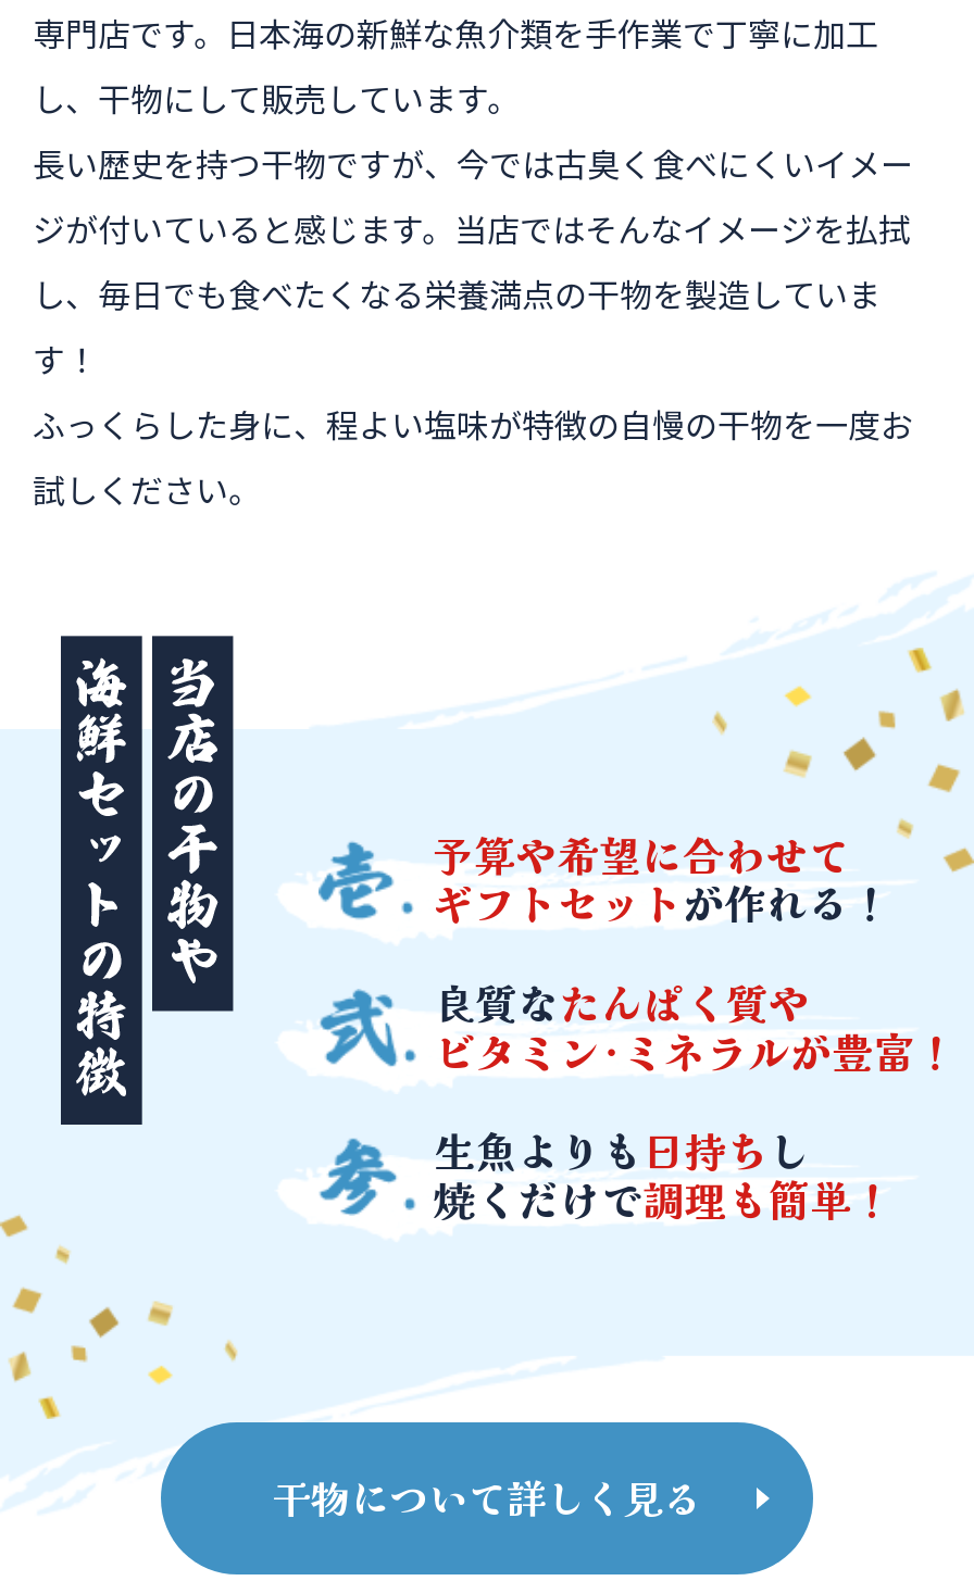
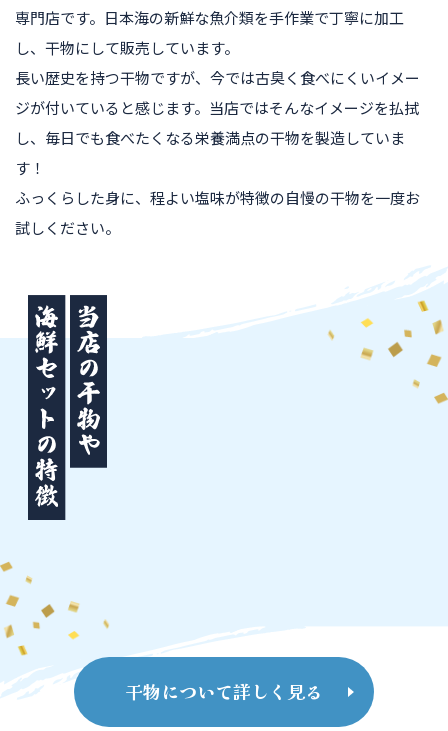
- [image]
- 予算や希望に合わせて
- ギフトセットが作れる！
- 良質なたんぱく質や
- ビタミン･ミネラルが豊富！
- 生魚よりも日持ちし
- 焼くだけで調理も簡単！

- [image]

- [image]
